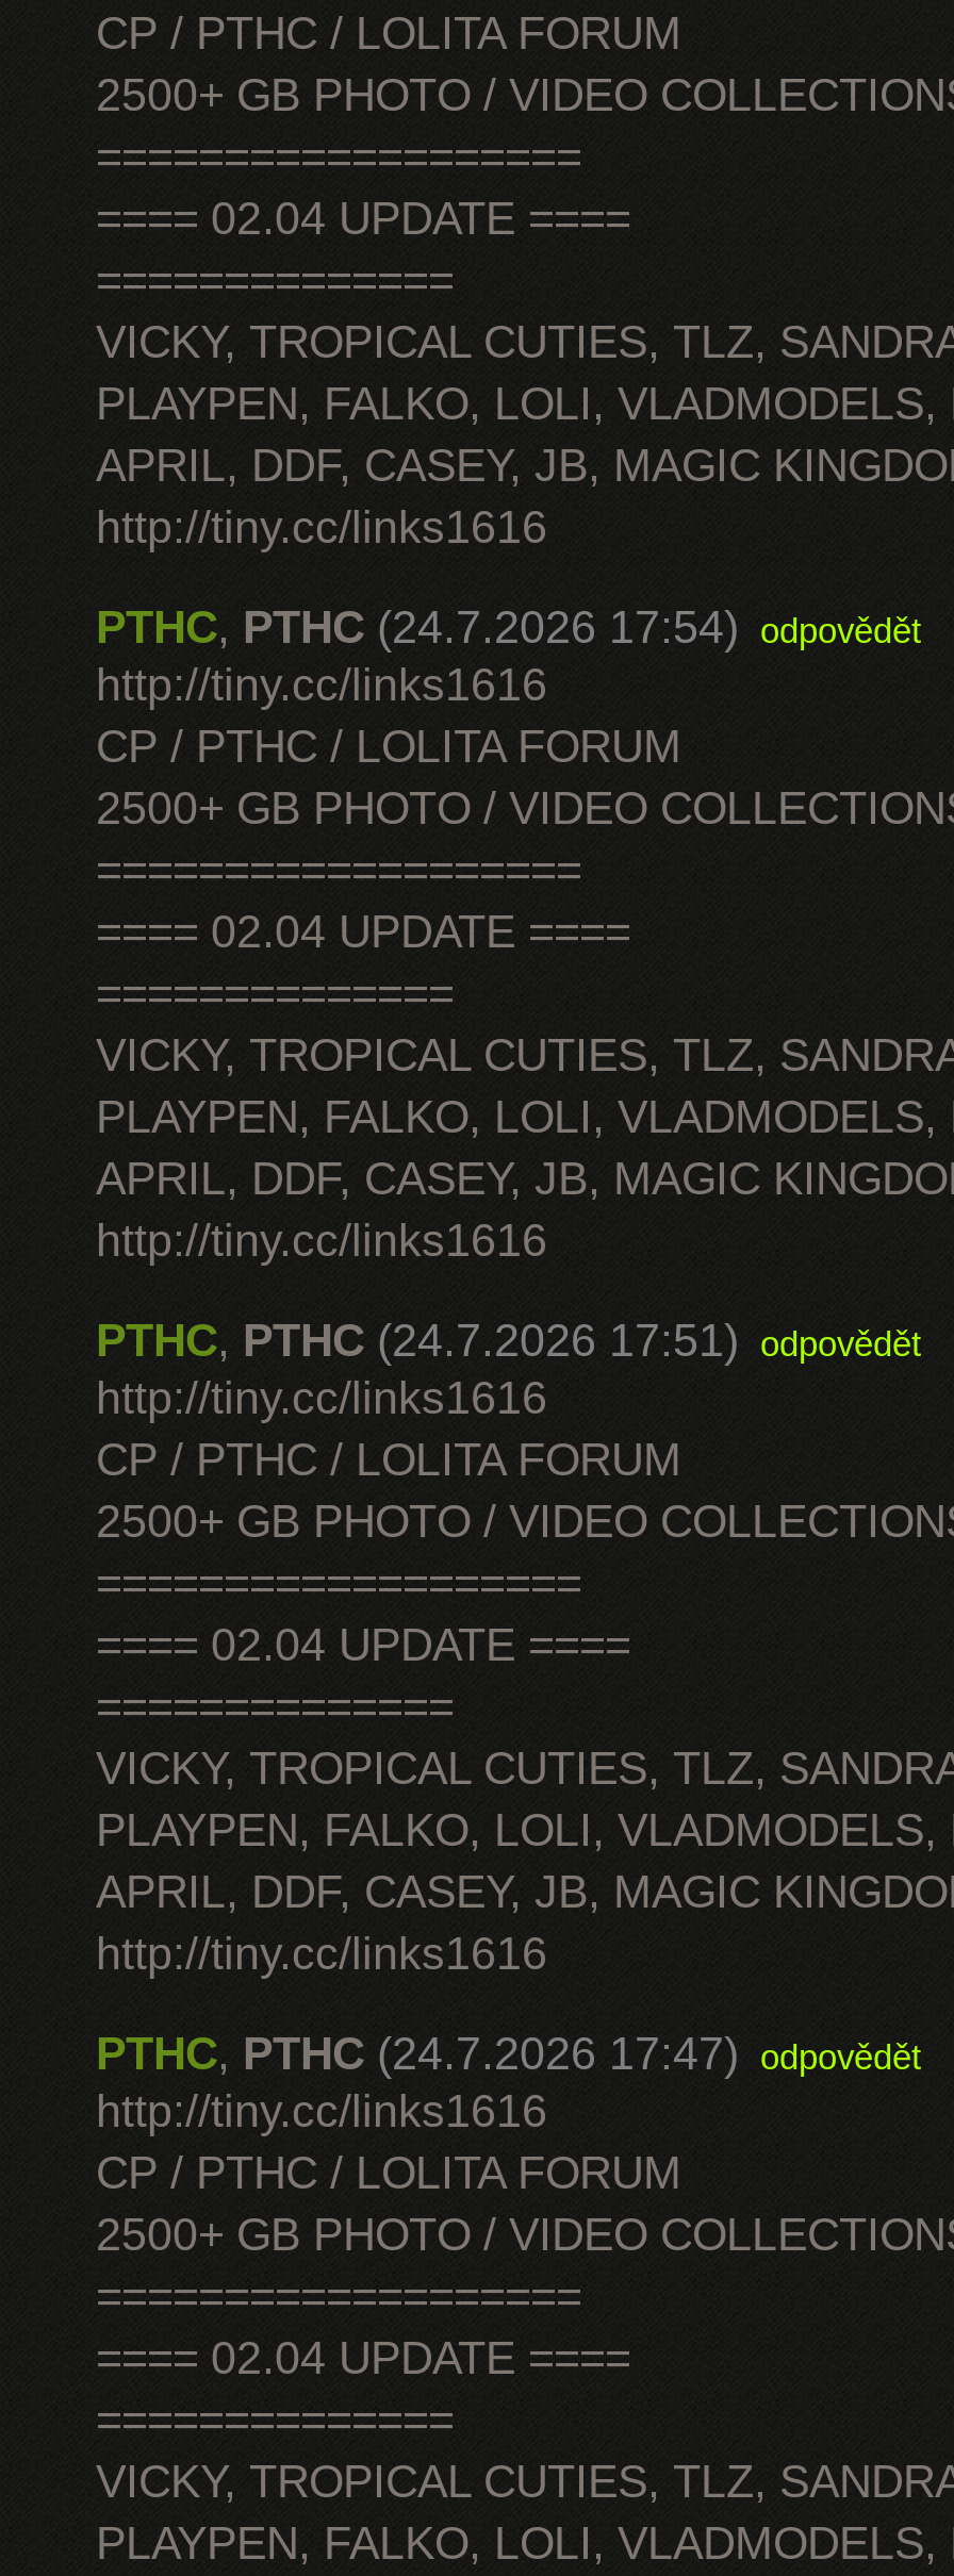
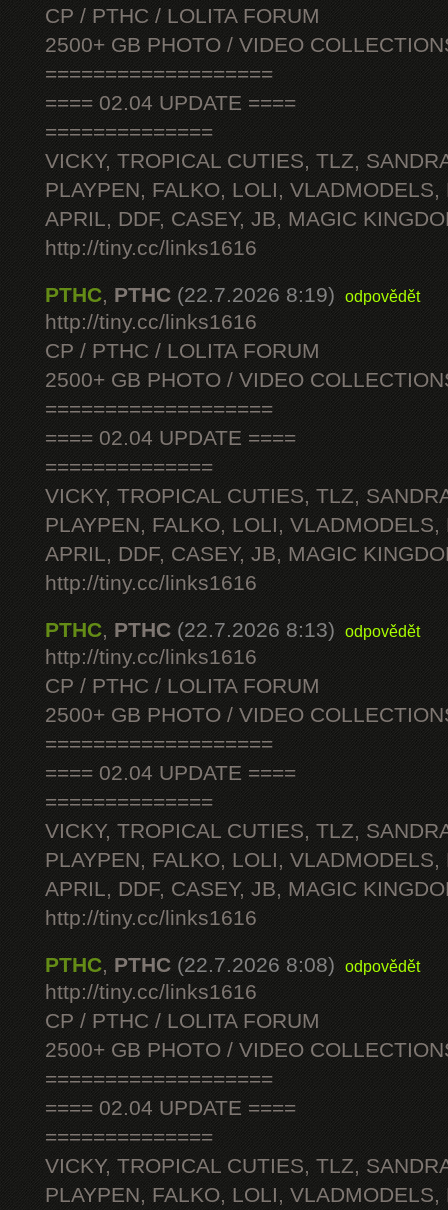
- PTHC, PTHC (24.7.2026 17:54) odpovědět
+ PTHC, PTHC (22.7.2026 8:19) odpovědět

- PTHC, PTHC (24.7.2026 17:51) odpovědět
+ PTHC, PTHC (22.7.2026 8:13) odpovědět

- PTHC, PTHC (24.7.2026 17:47) odpovědět
+ PTHC, PTHC (22.7.2026 8:08) odpovědět
